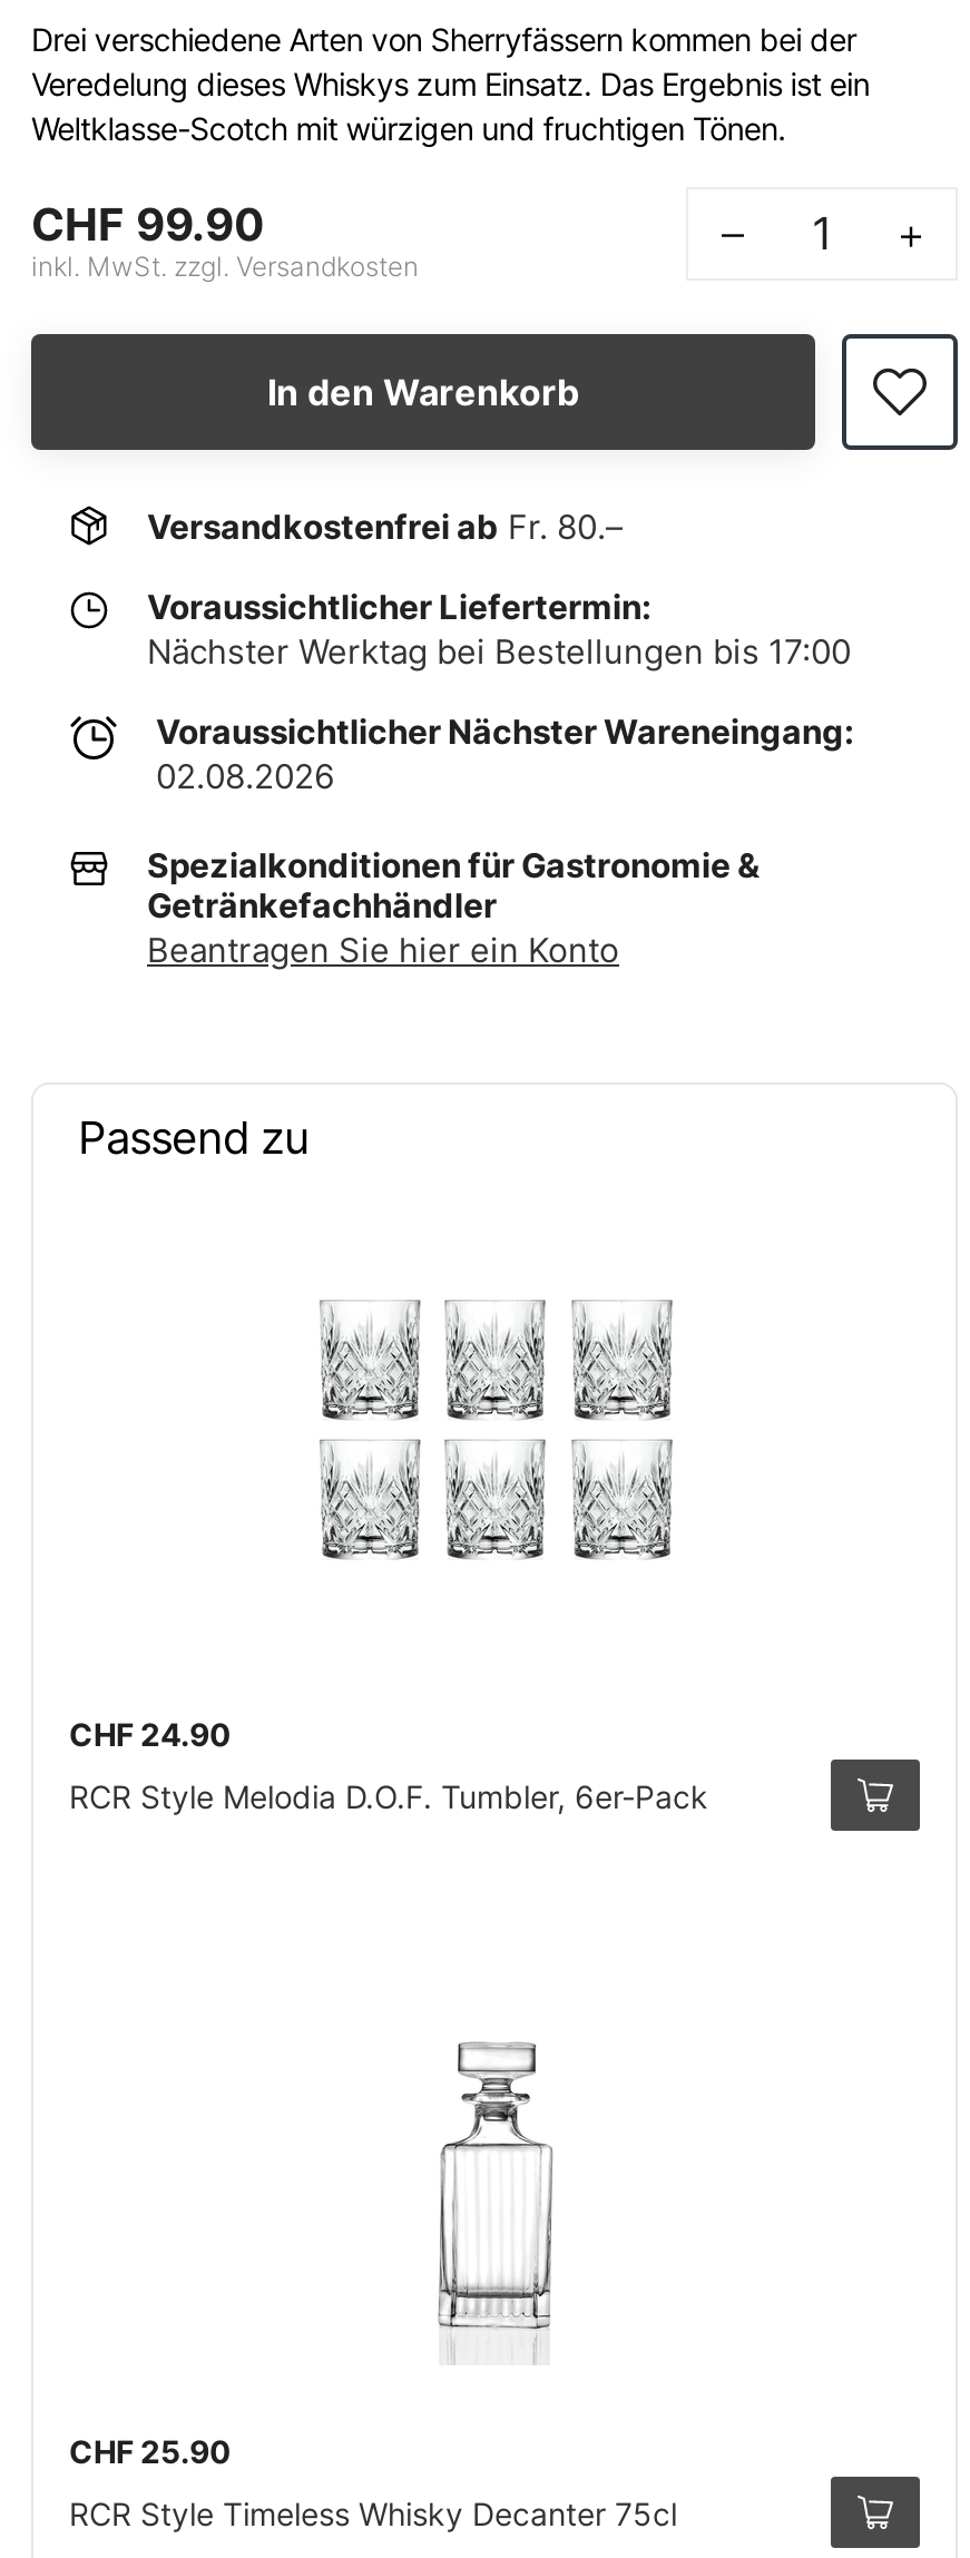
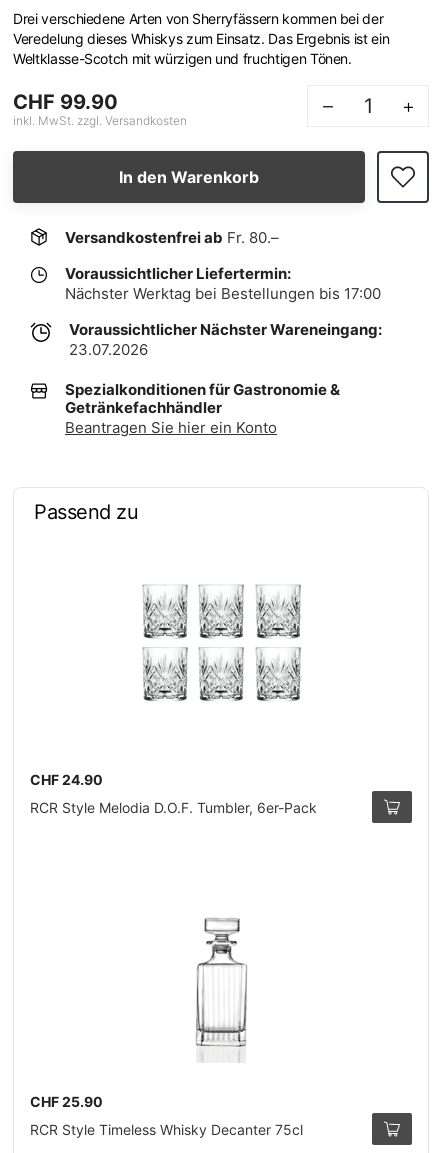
- 02.08.2026
+ 23.07.2026
